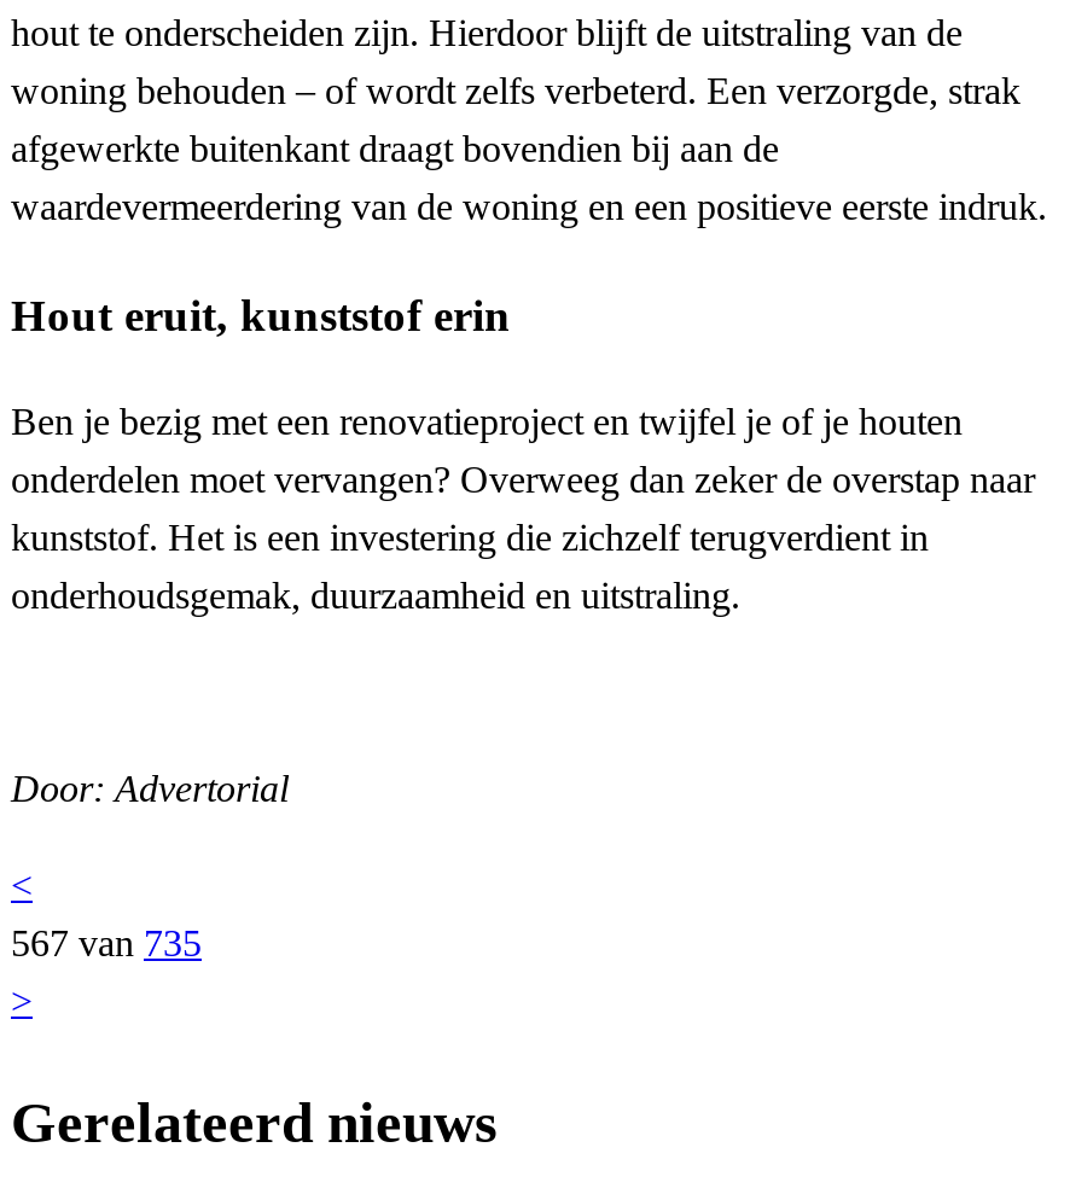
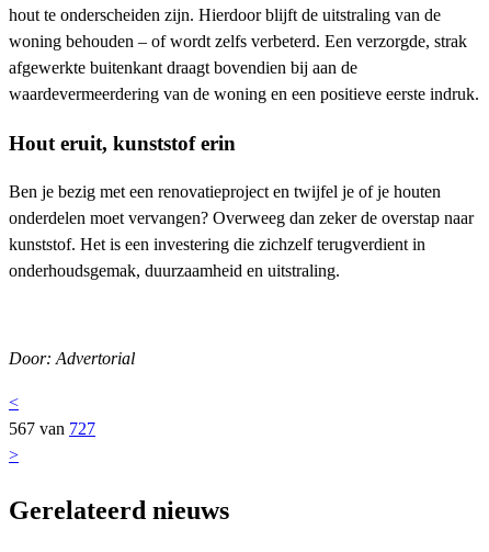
- 567 van 735
+ 567 van 727
